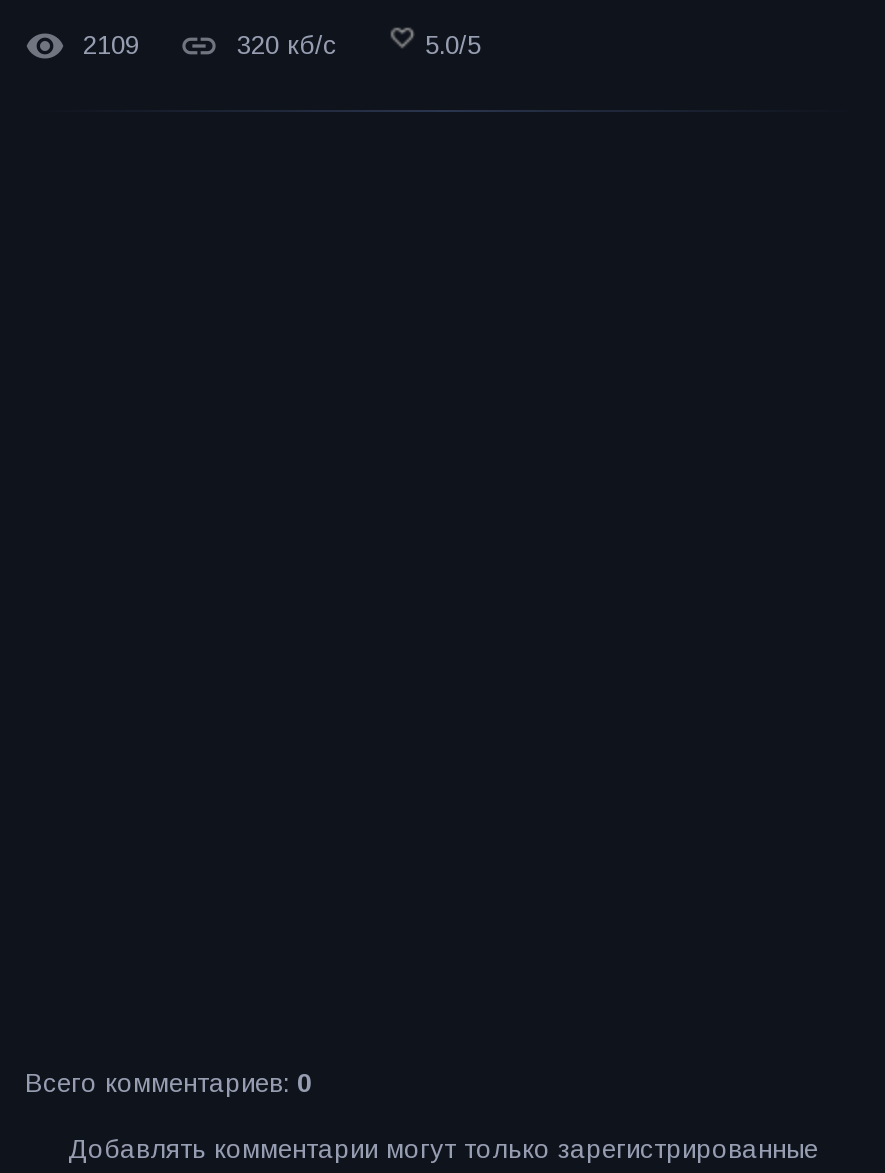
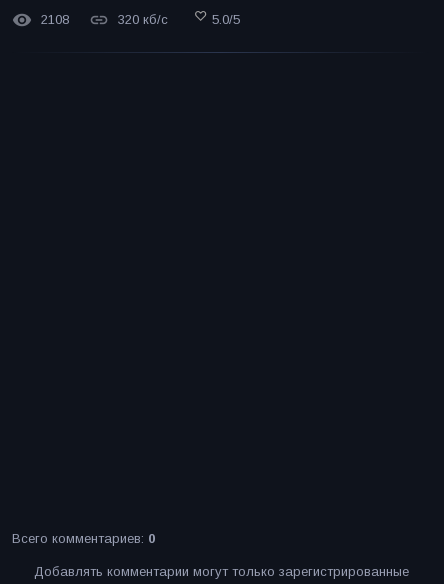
- 2109
+ 2108
